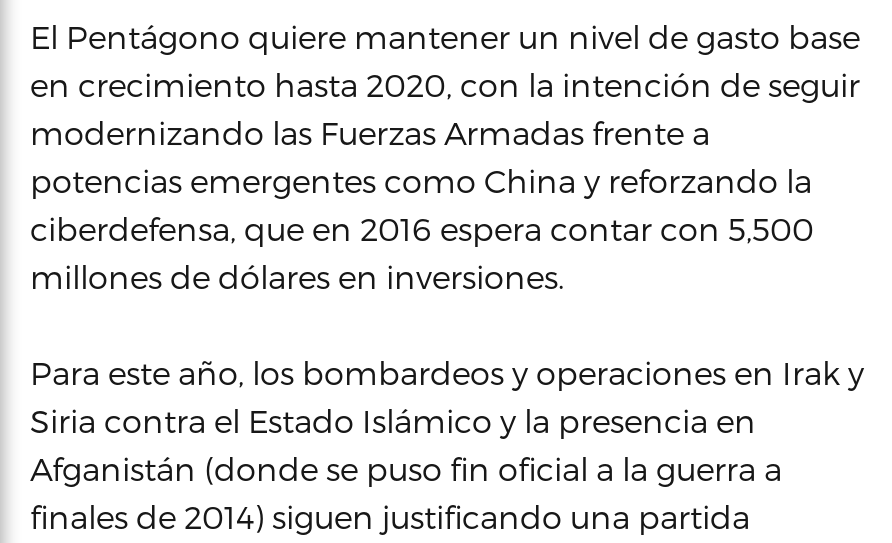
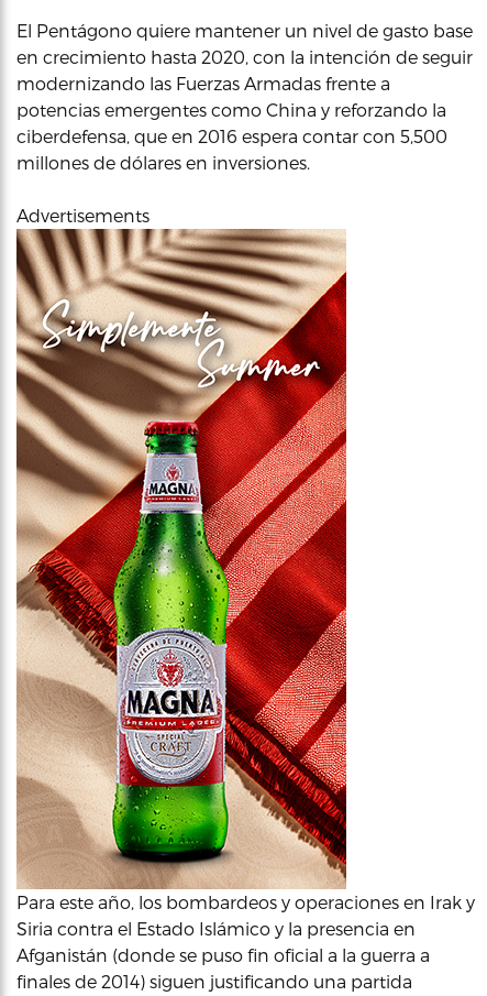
+ [image]

+ Advertisements
